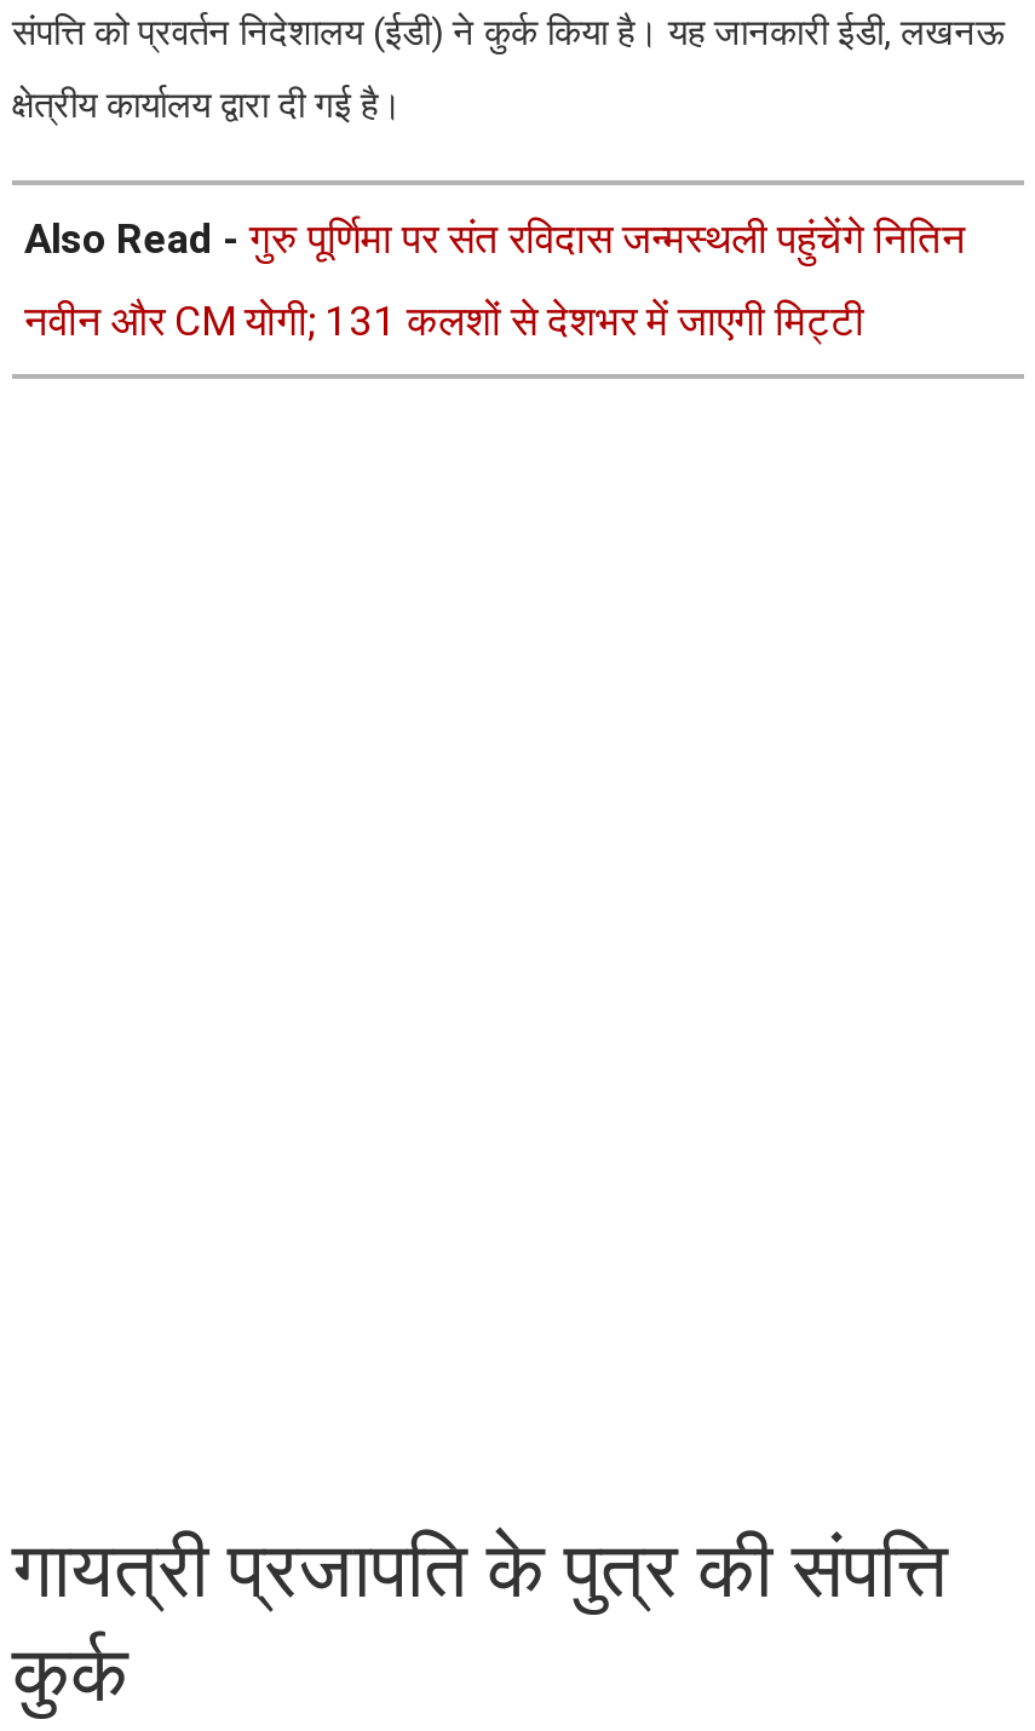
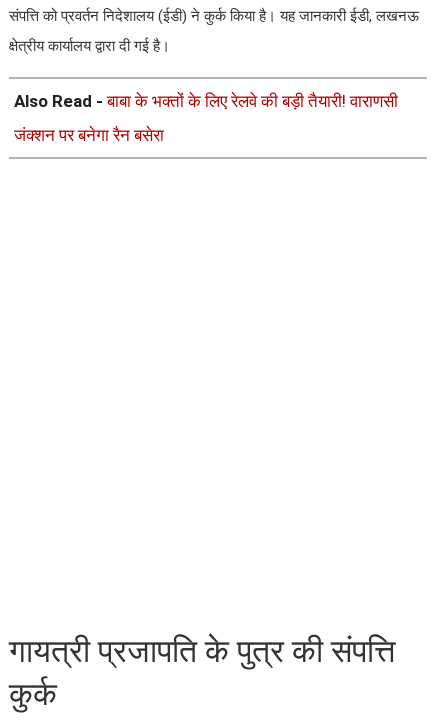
- Also Read - गुरु पूर्णिमा पर संत रविदास जन्मस्थली पहुंचेंगे नितिन
+ Also Read - बाबा के भक्तों के लिए रेलवे की बड़ी तैयारी! वाराणसी

- नवीन और CM योगी; 131 कलशों से देशभर में जाएगी मिट्टी
+ जंक्शन पर बनेगा रैन बसेरा
